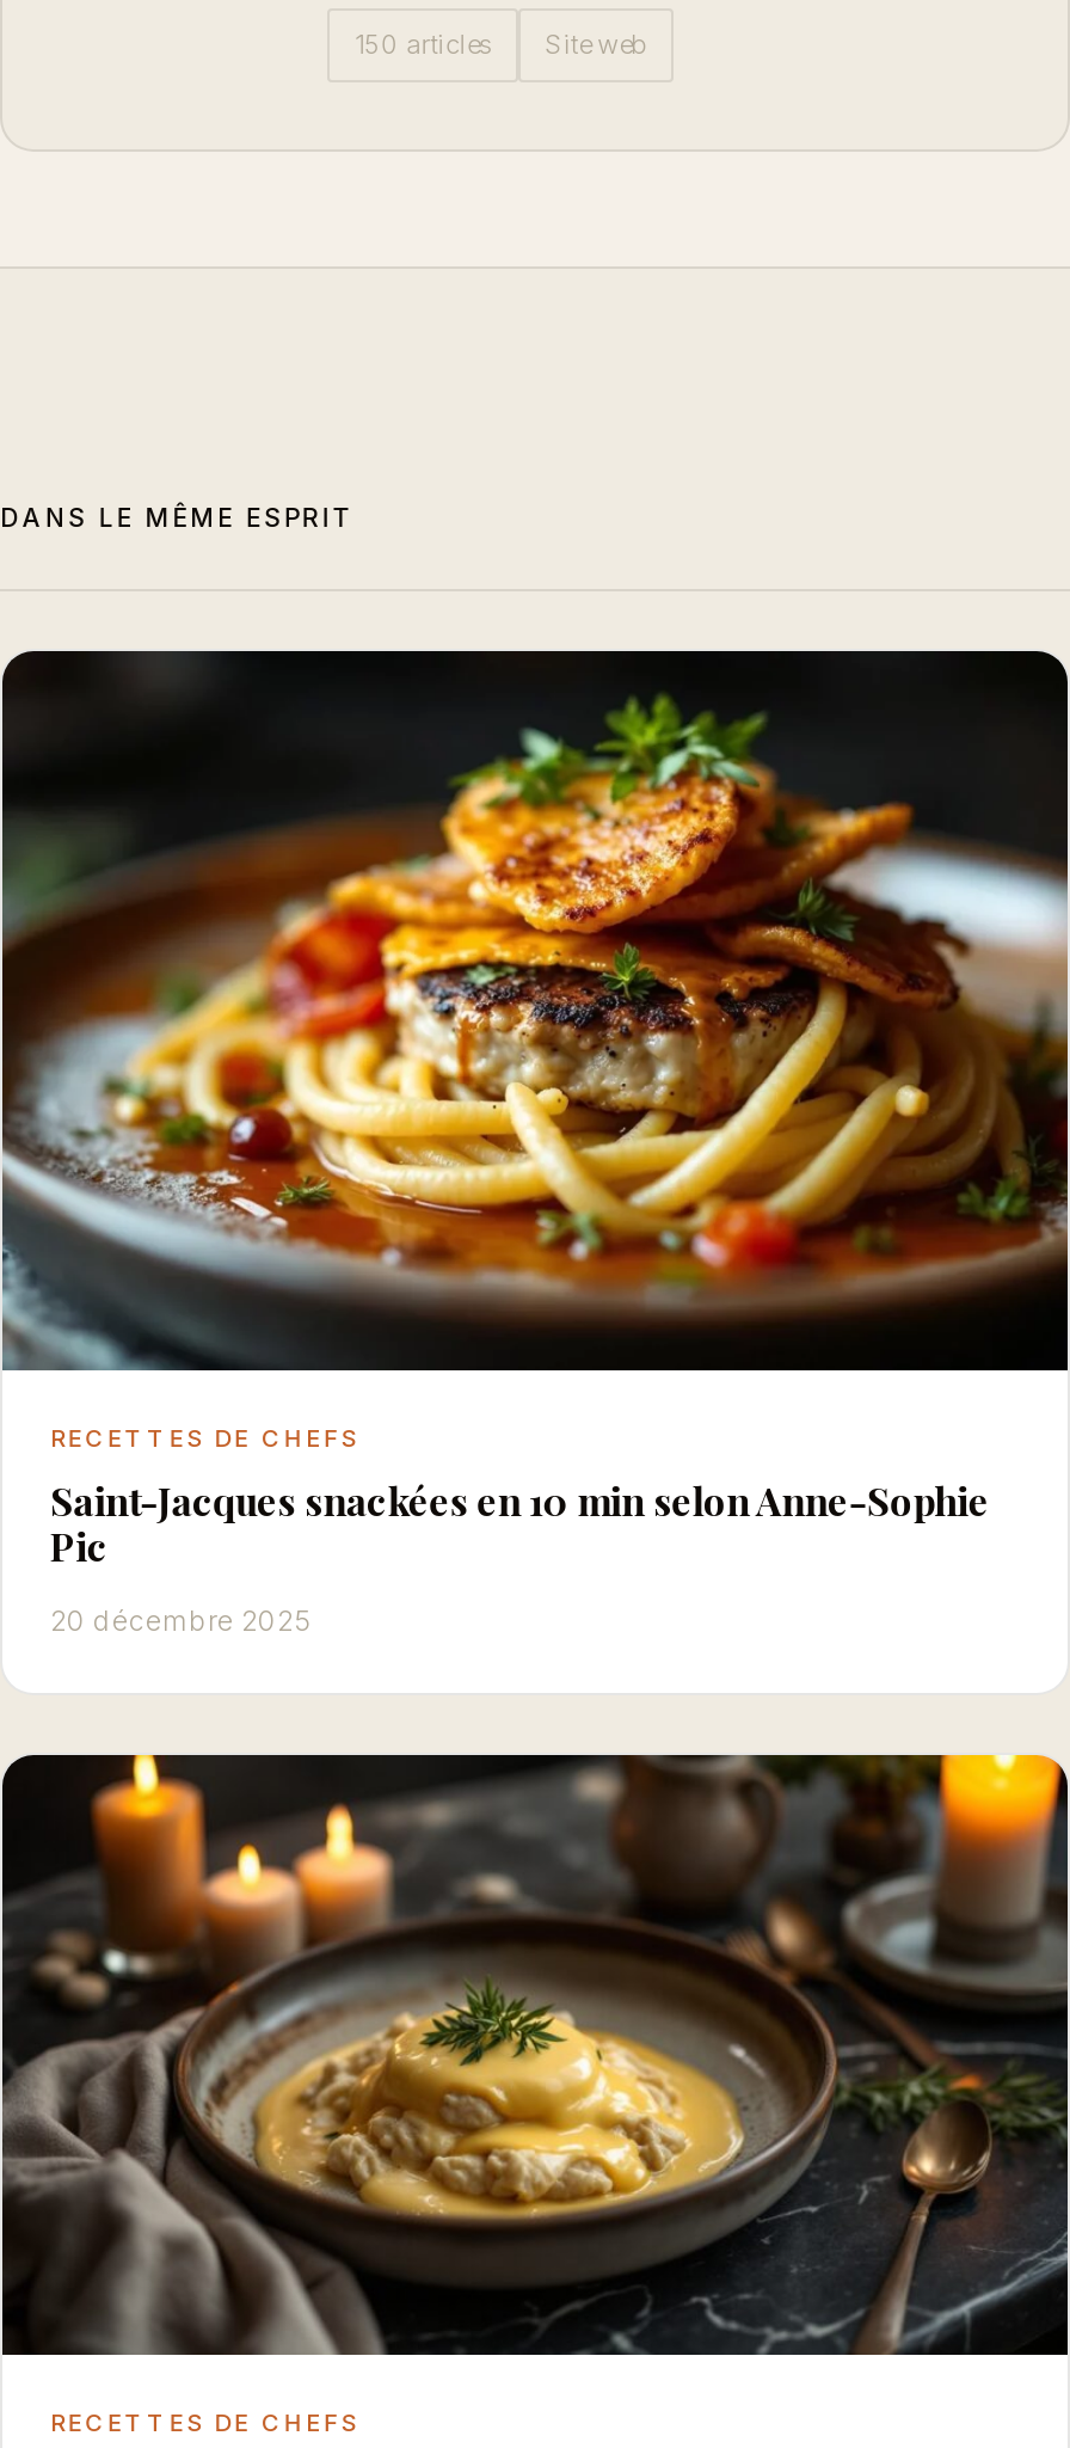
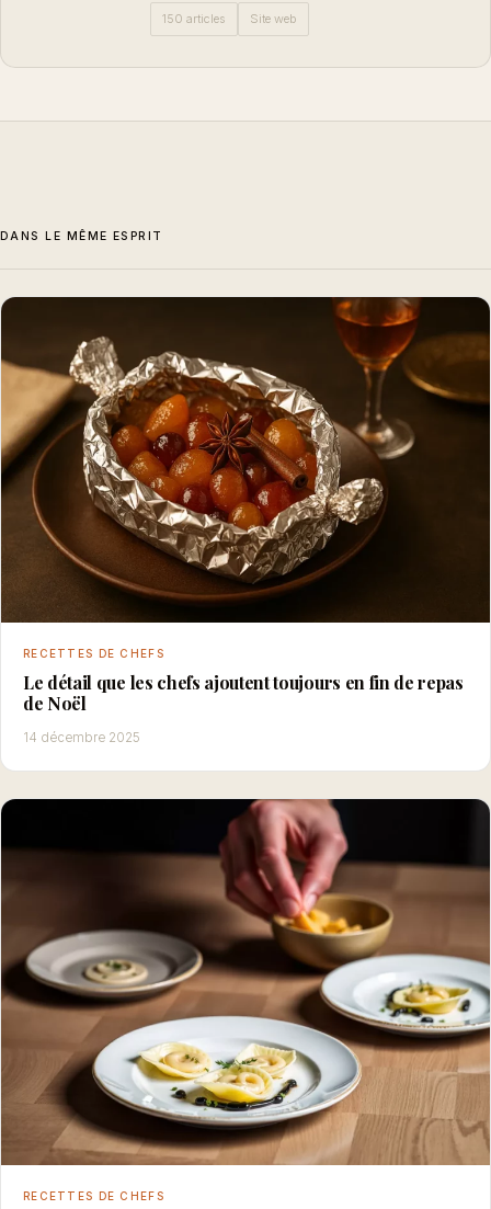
- [image]
+ [image]

- Saint-Jacques snackées en 10 min selon Anne-Sophie
- Pic
+ Le détail que les chefs ajoutent toujours en fin de repas
+ de Noël

- 20 décembre 2025
+ 14 décembre 2025

- [image]
+ [image]
